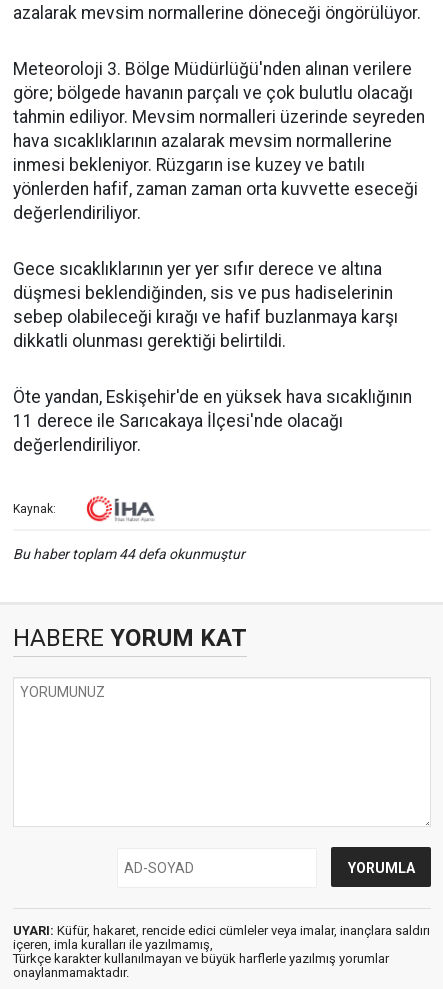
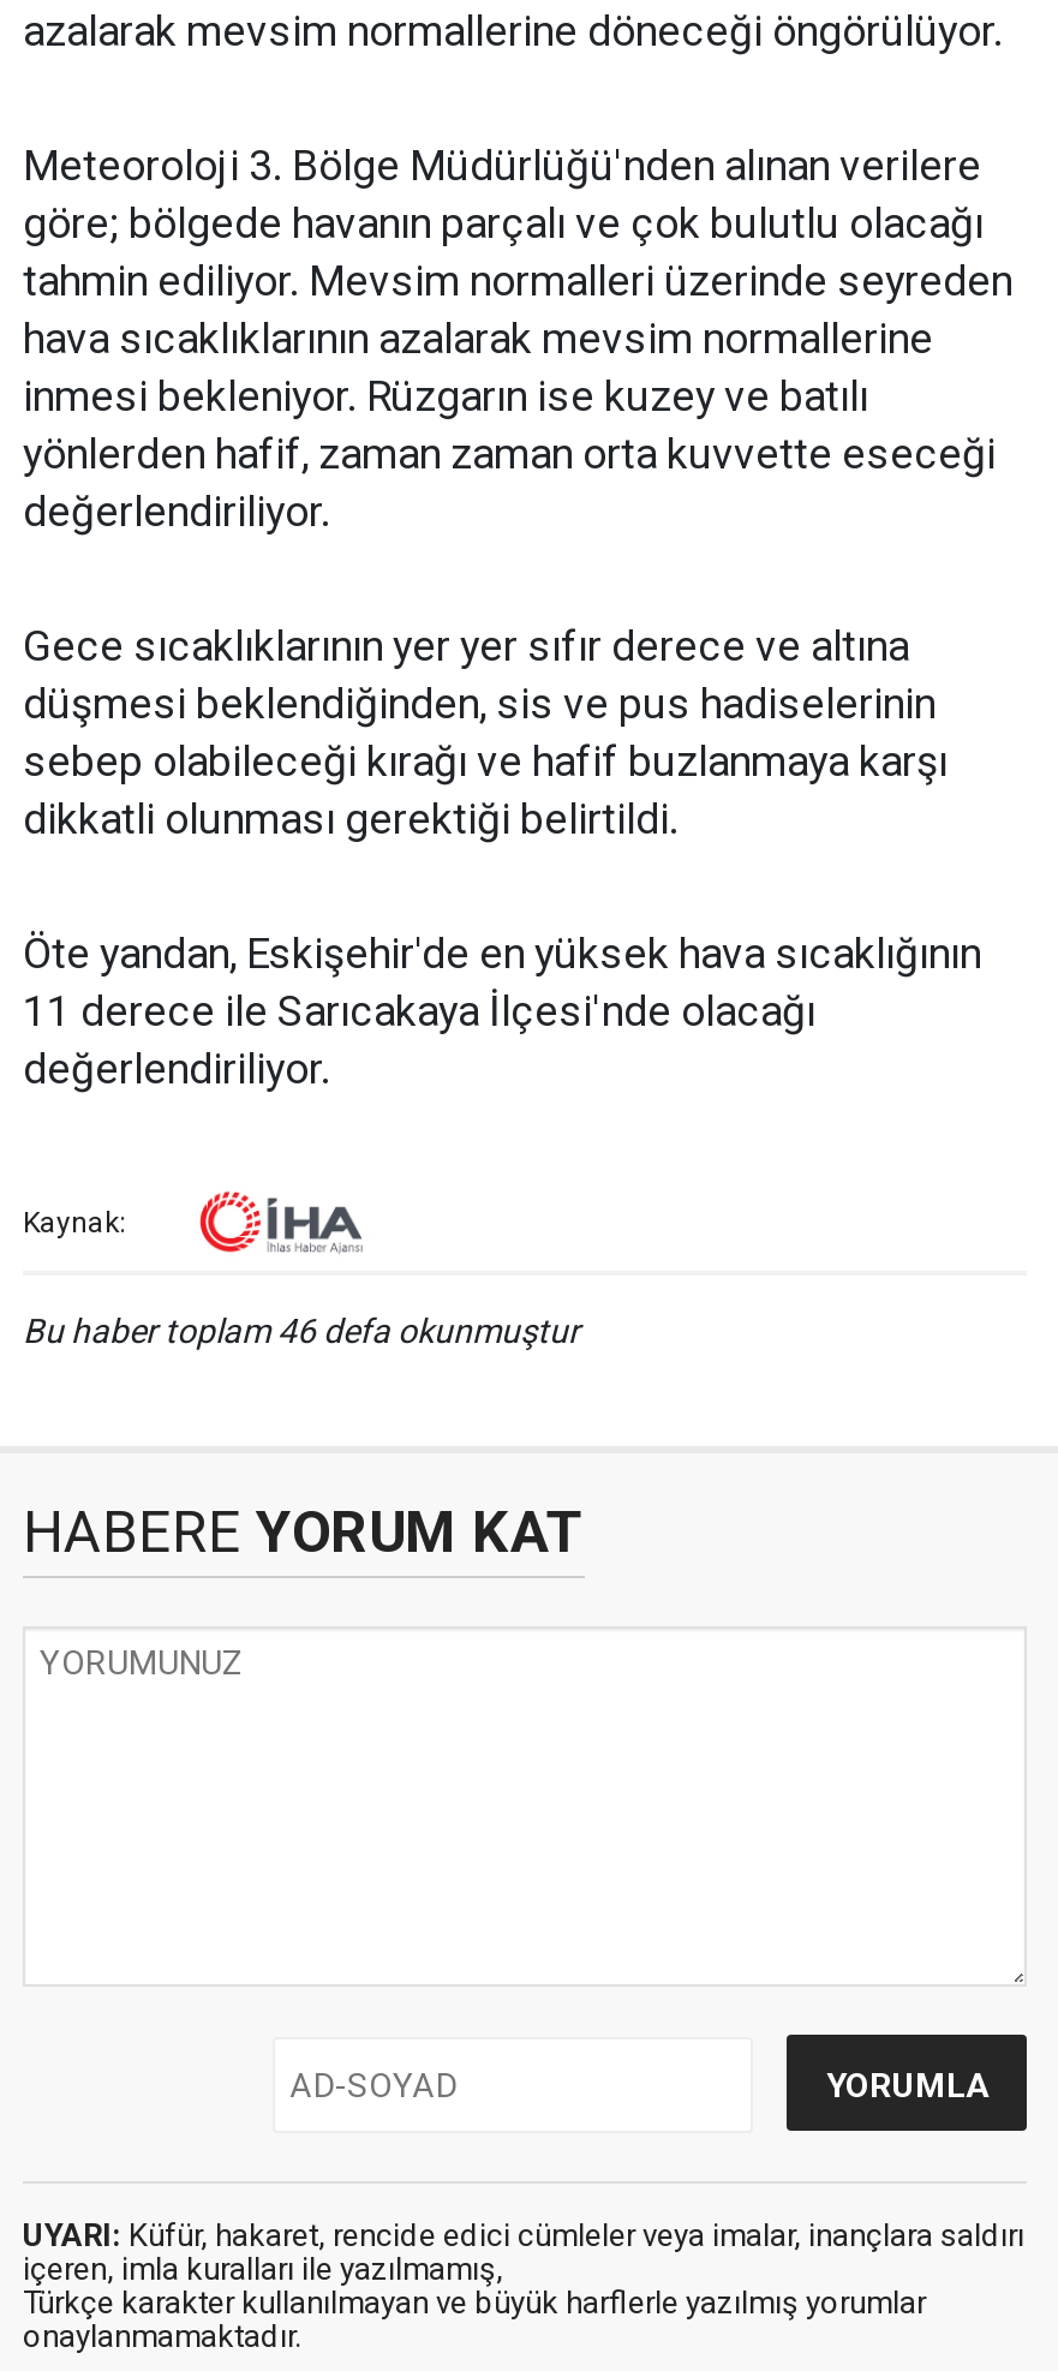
- Bu haber toplam 44 defa okunmuştur
+ Bu haber toplam 46 defa okunmuştur
